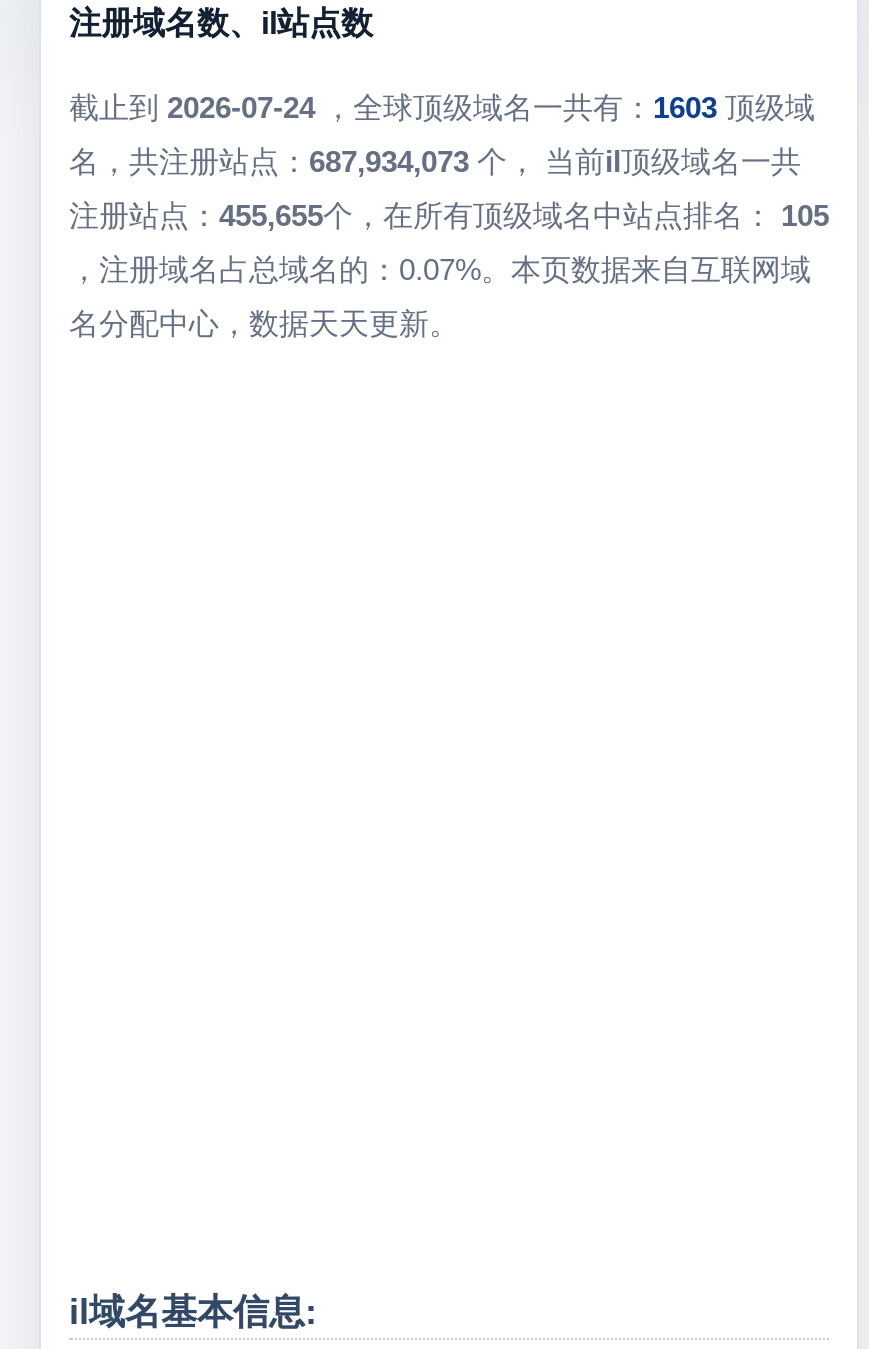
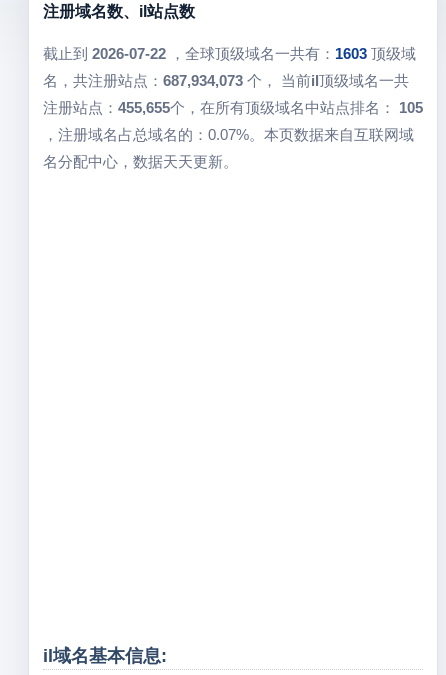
- 截止到2026-07-24，全球顶级域名一共有：1603顶级域
+ 截止到2026-07-22，全球顶级域名一共有：1603顶级域
